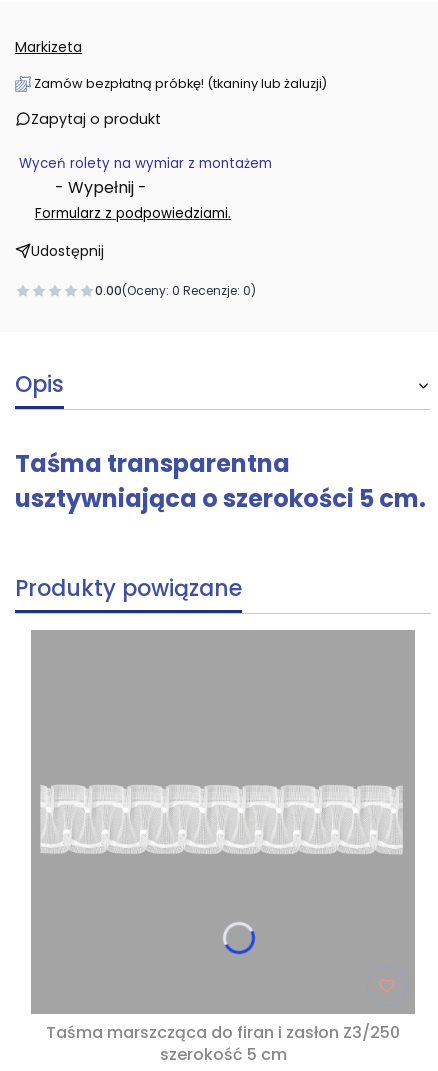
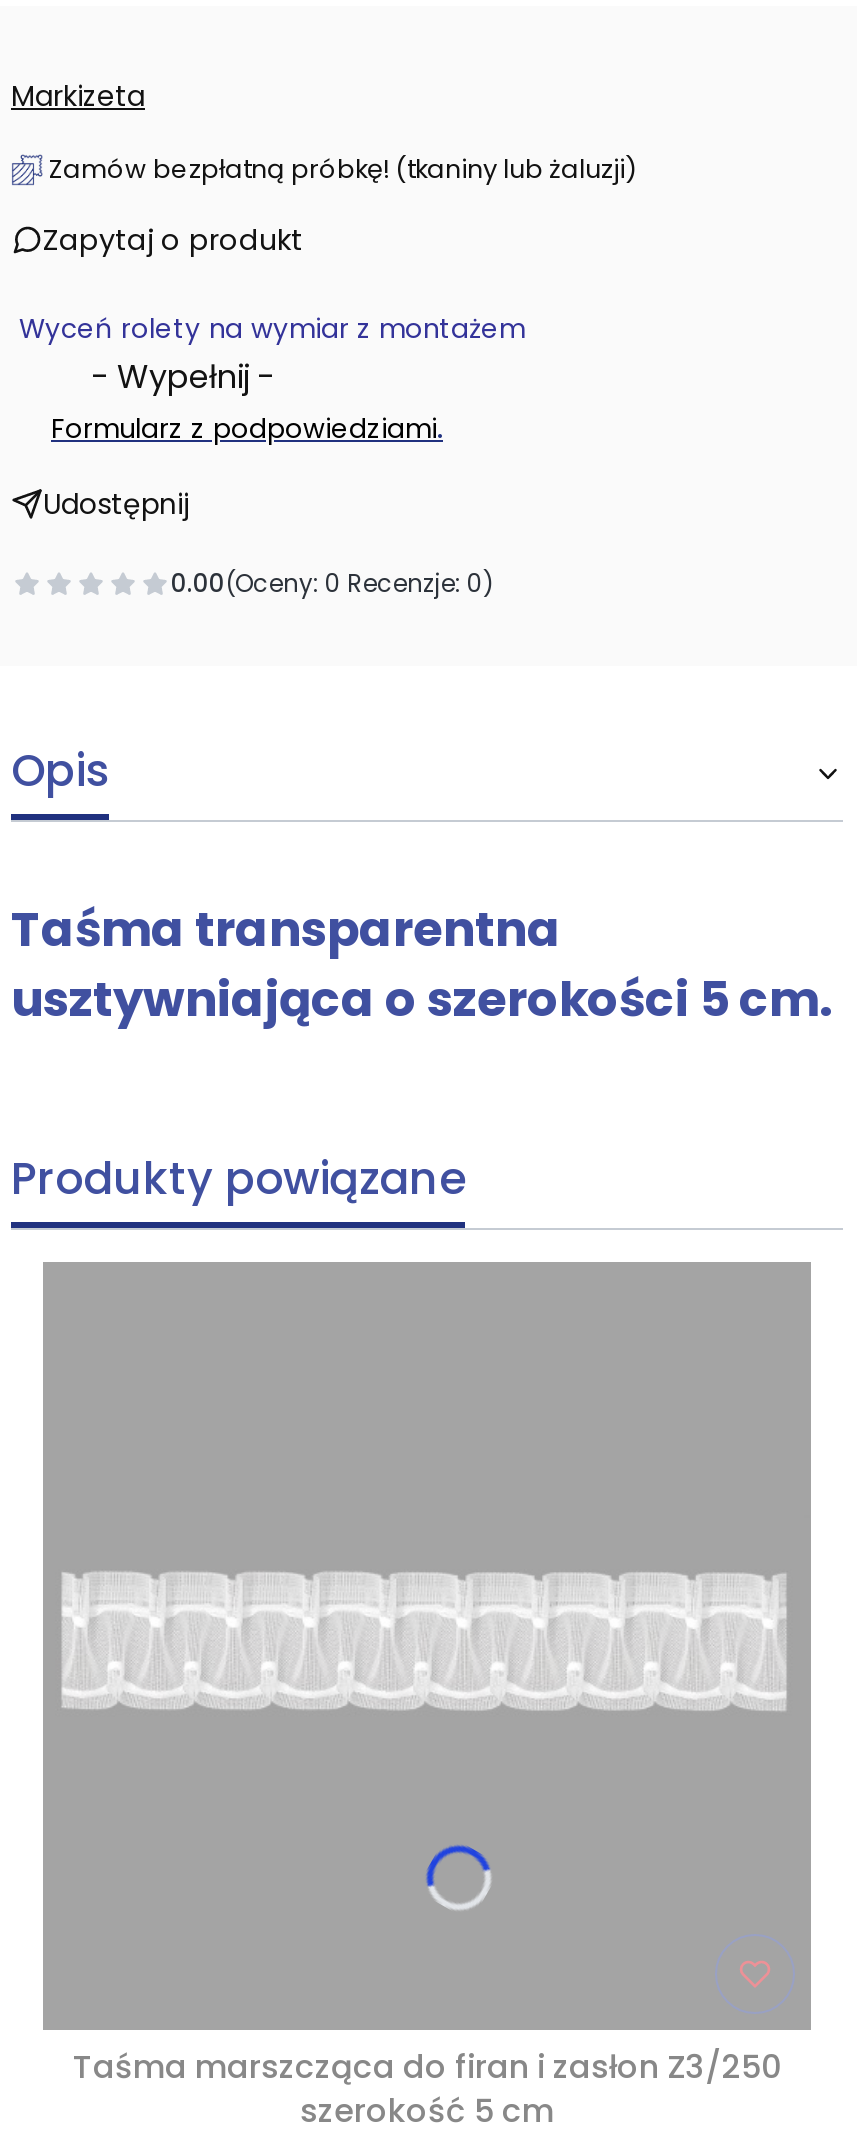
- [image]
+ [image]
